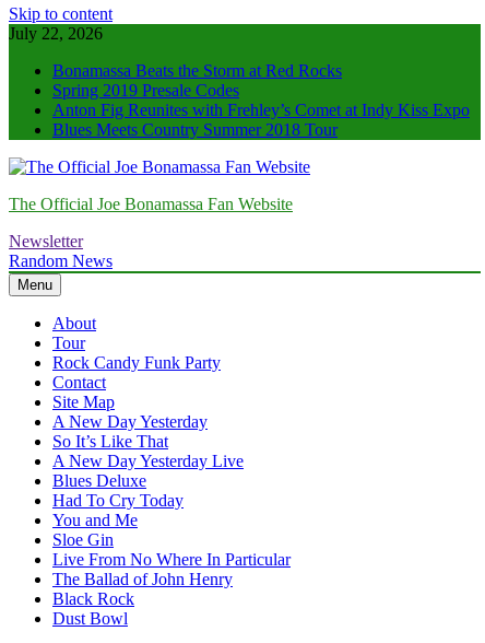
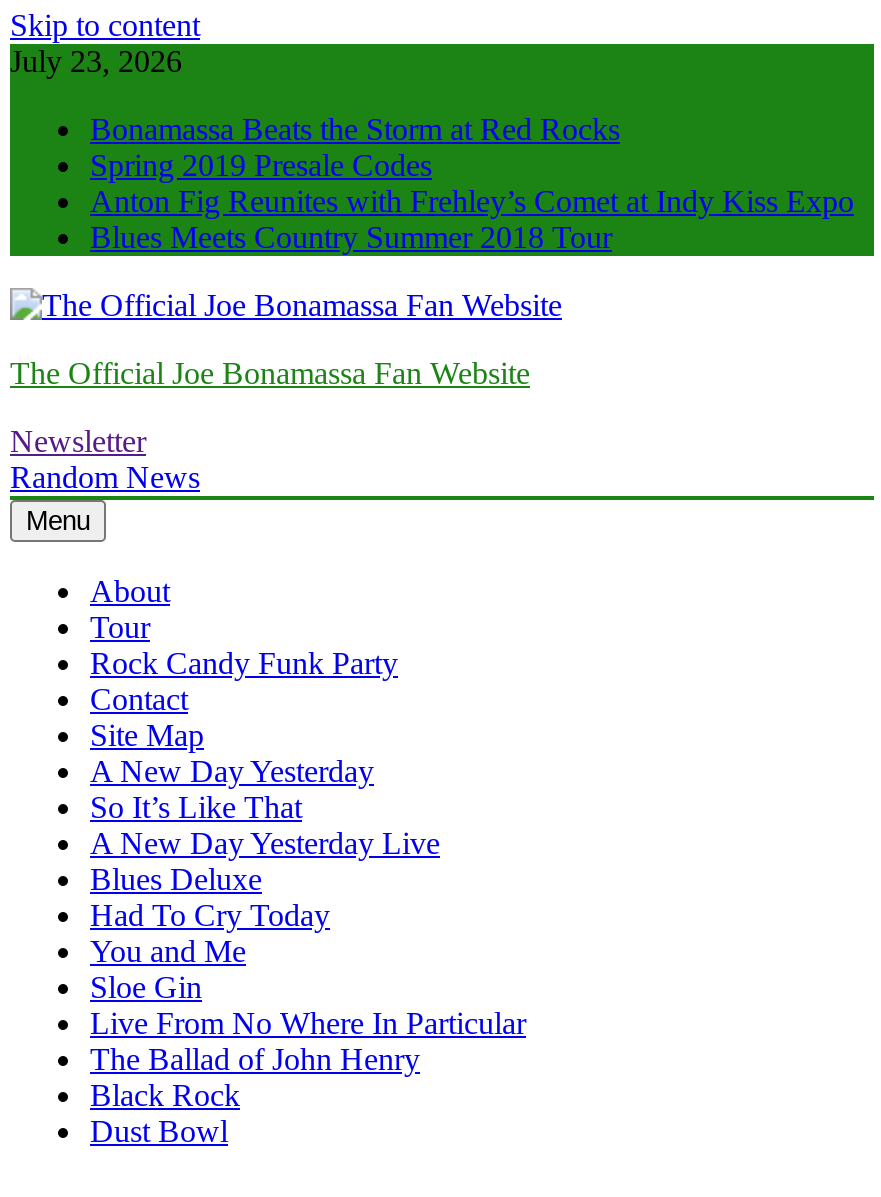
- July 22, 2026
+ July 23, 2026
